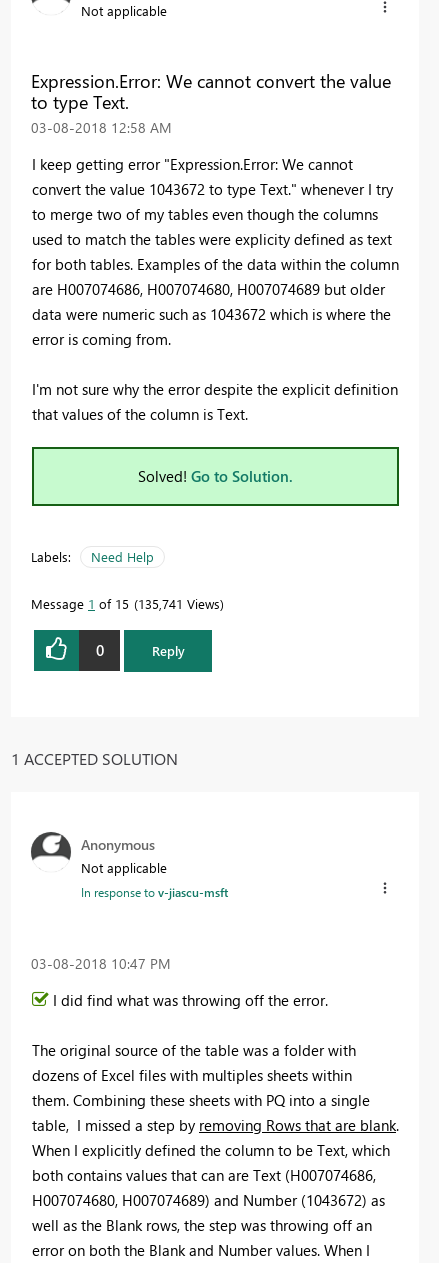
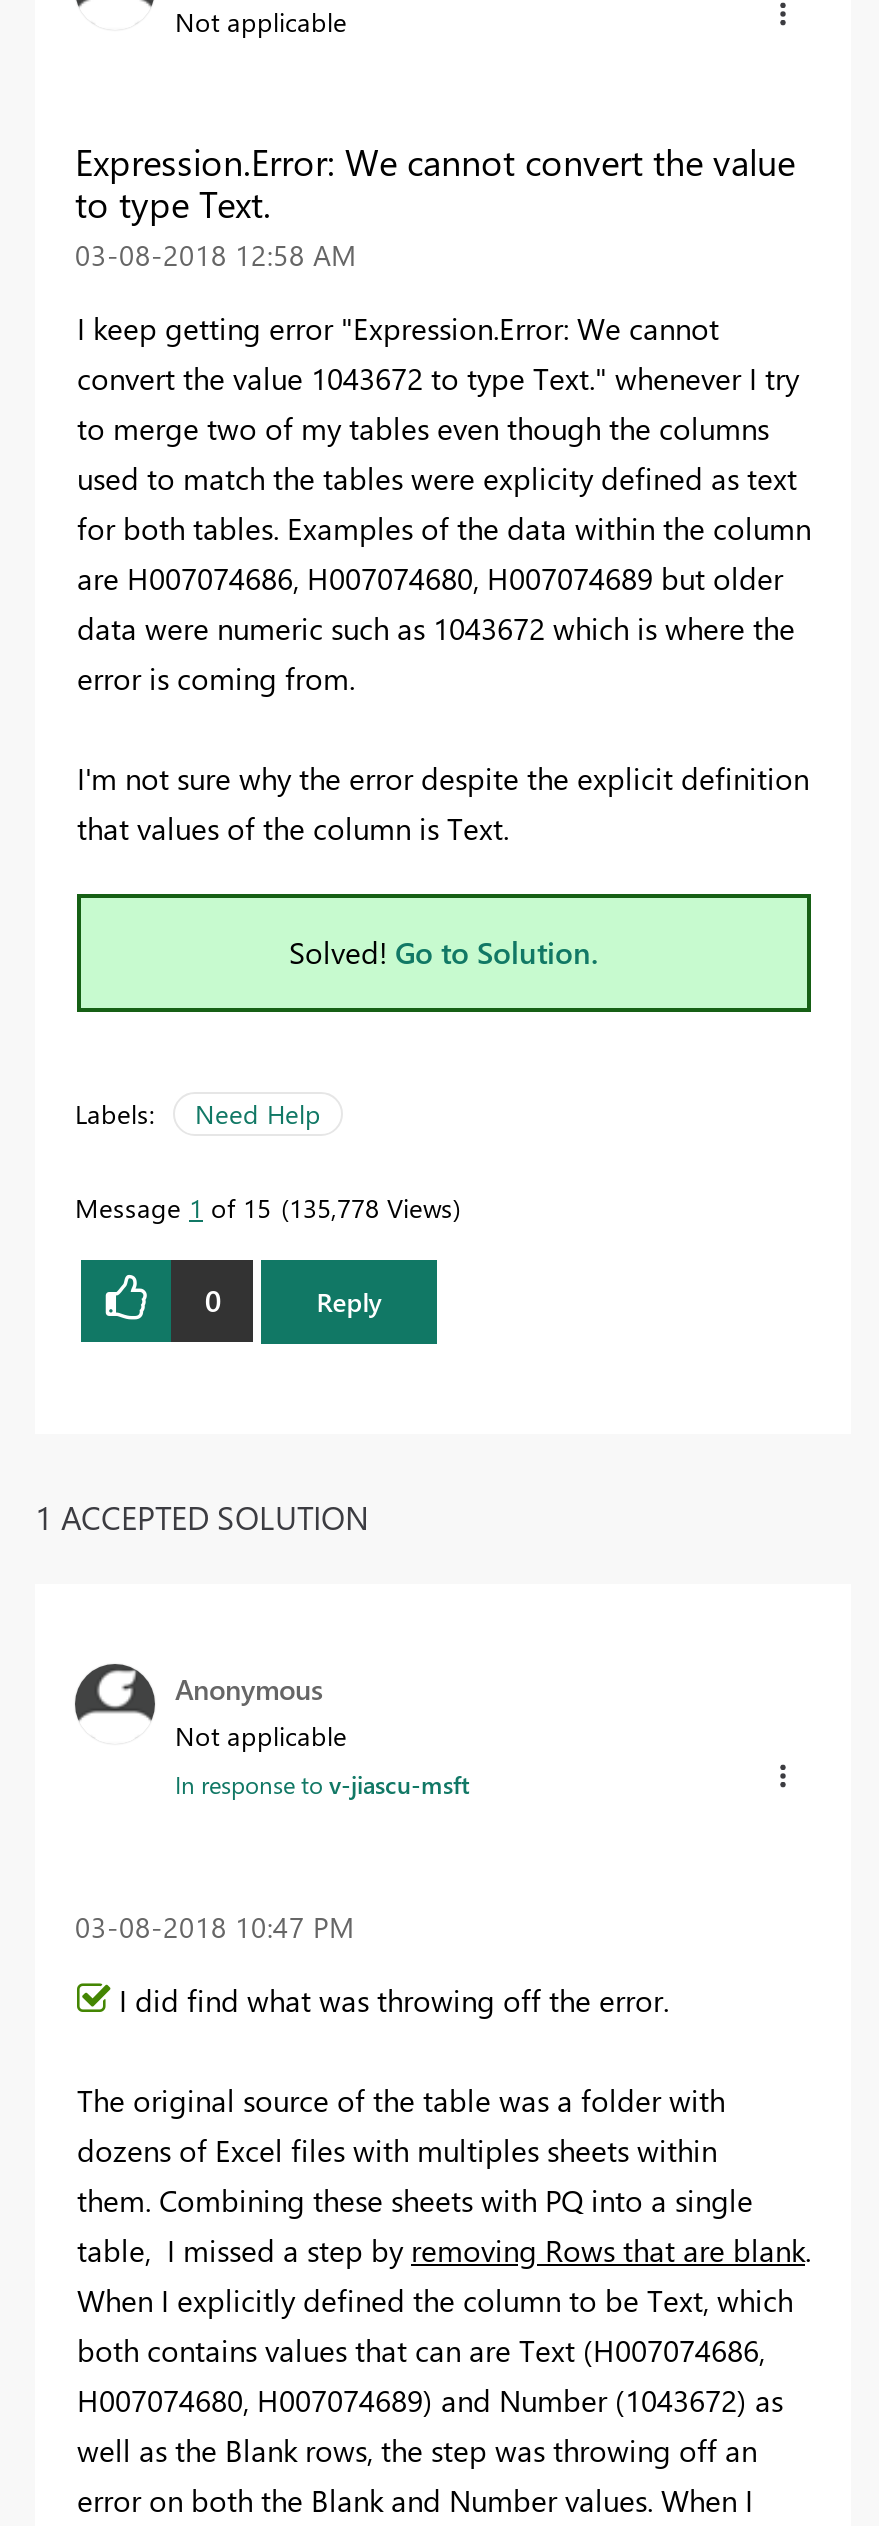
- Message 1 of 15 135,741 Views
+ Message 1 of 15 135,778 Views
